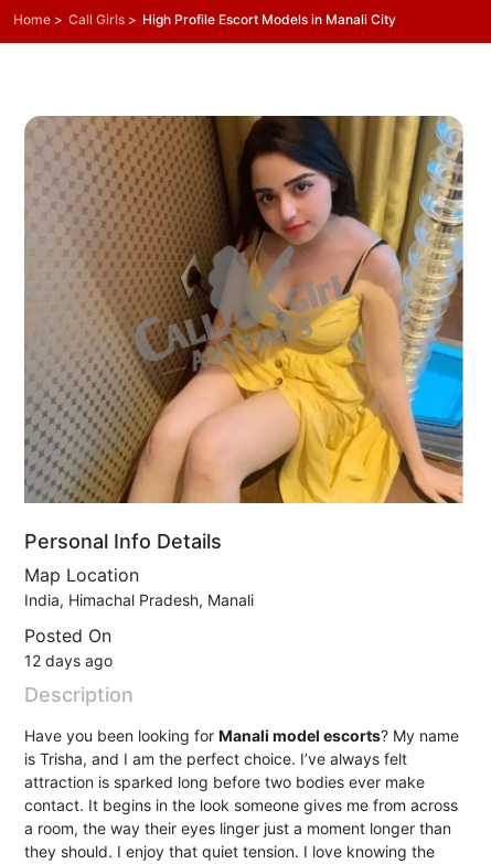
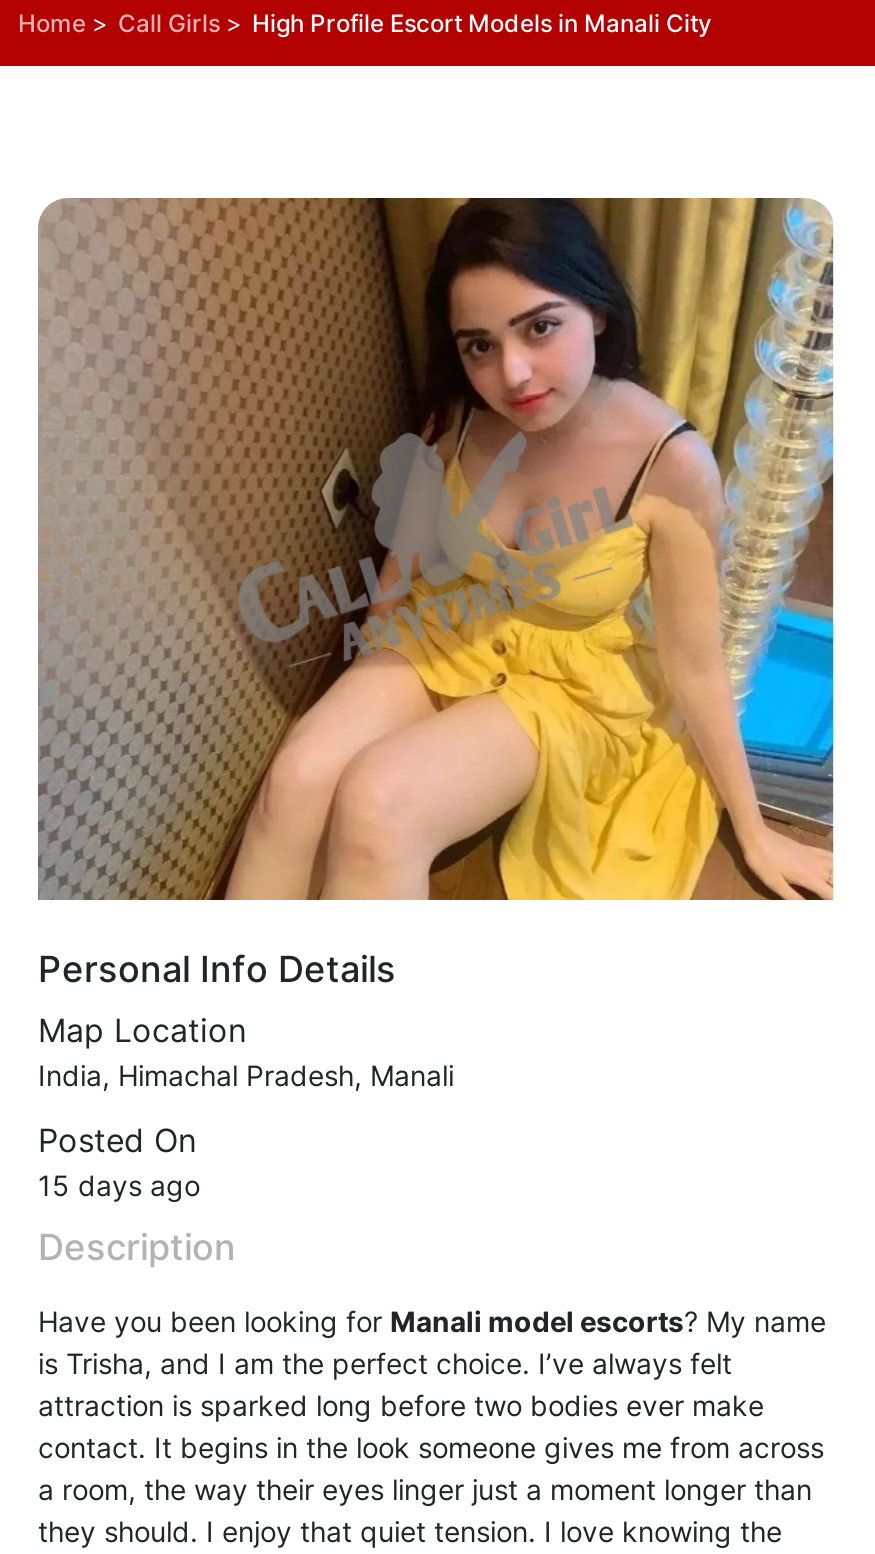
- 12 days ago
+ 15 days ago
